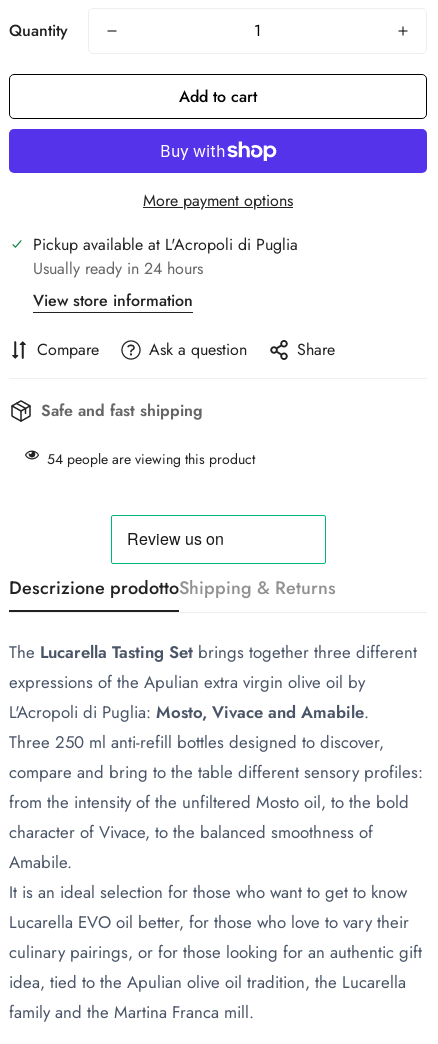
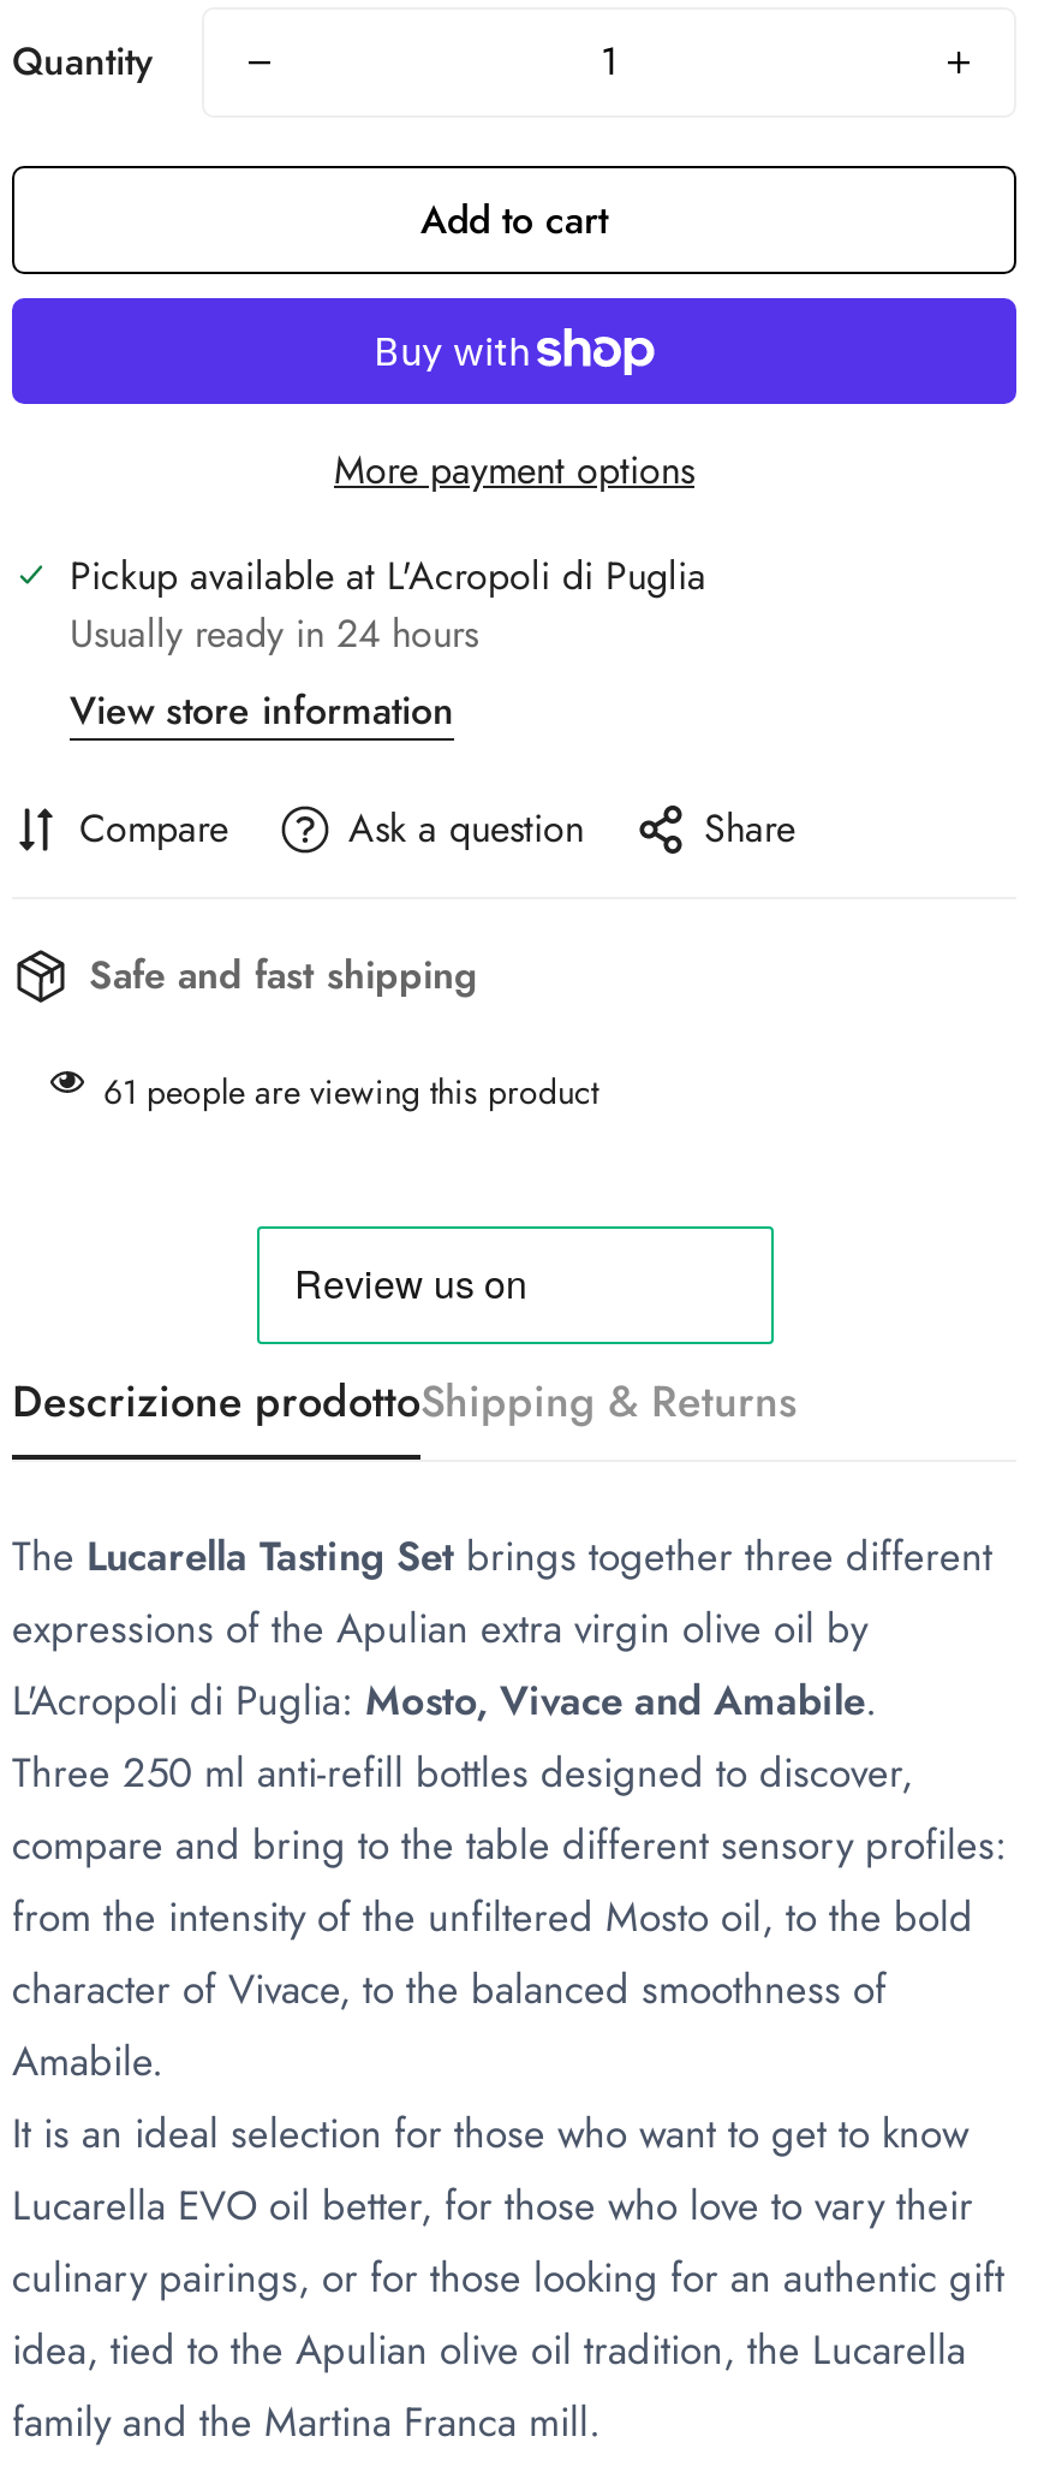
- 54 people are viewing this product
+ 61 people are viewing this product
